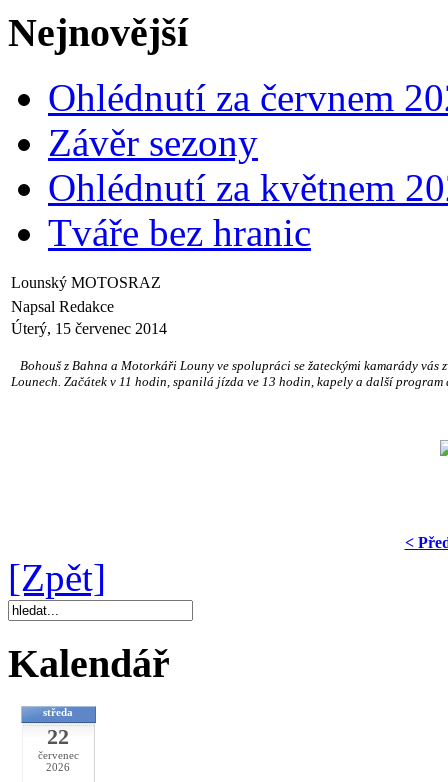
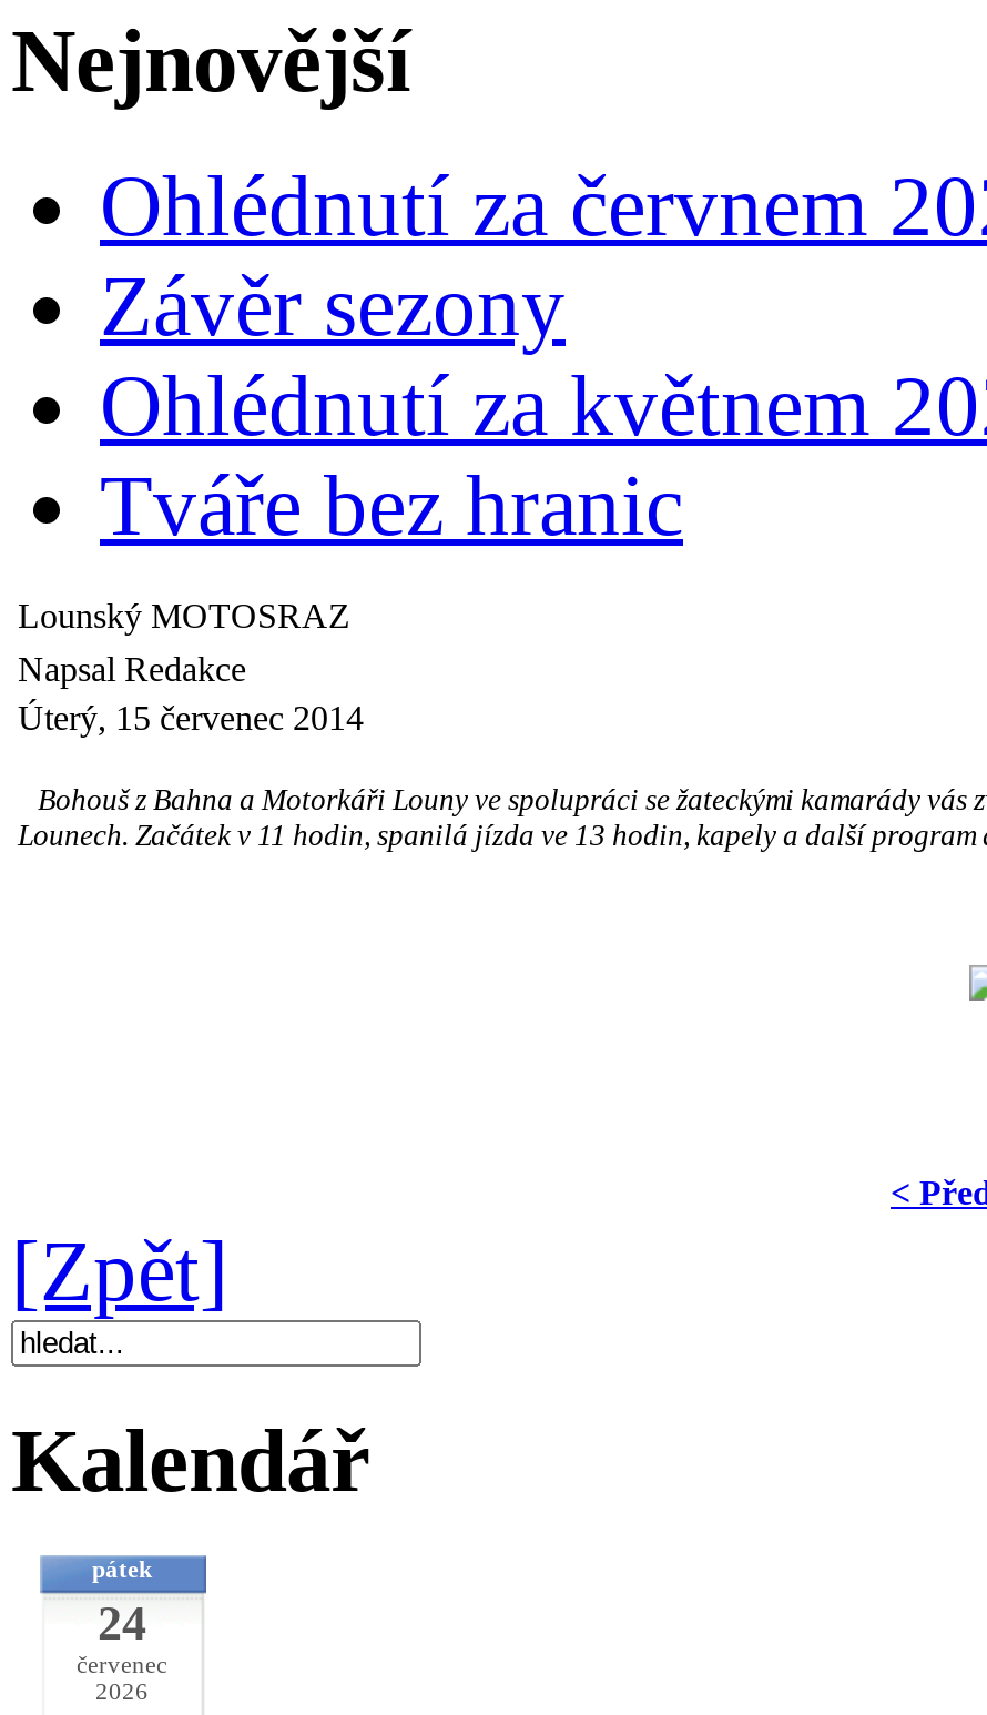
- středa
- 22
+ pátek
+ 24
